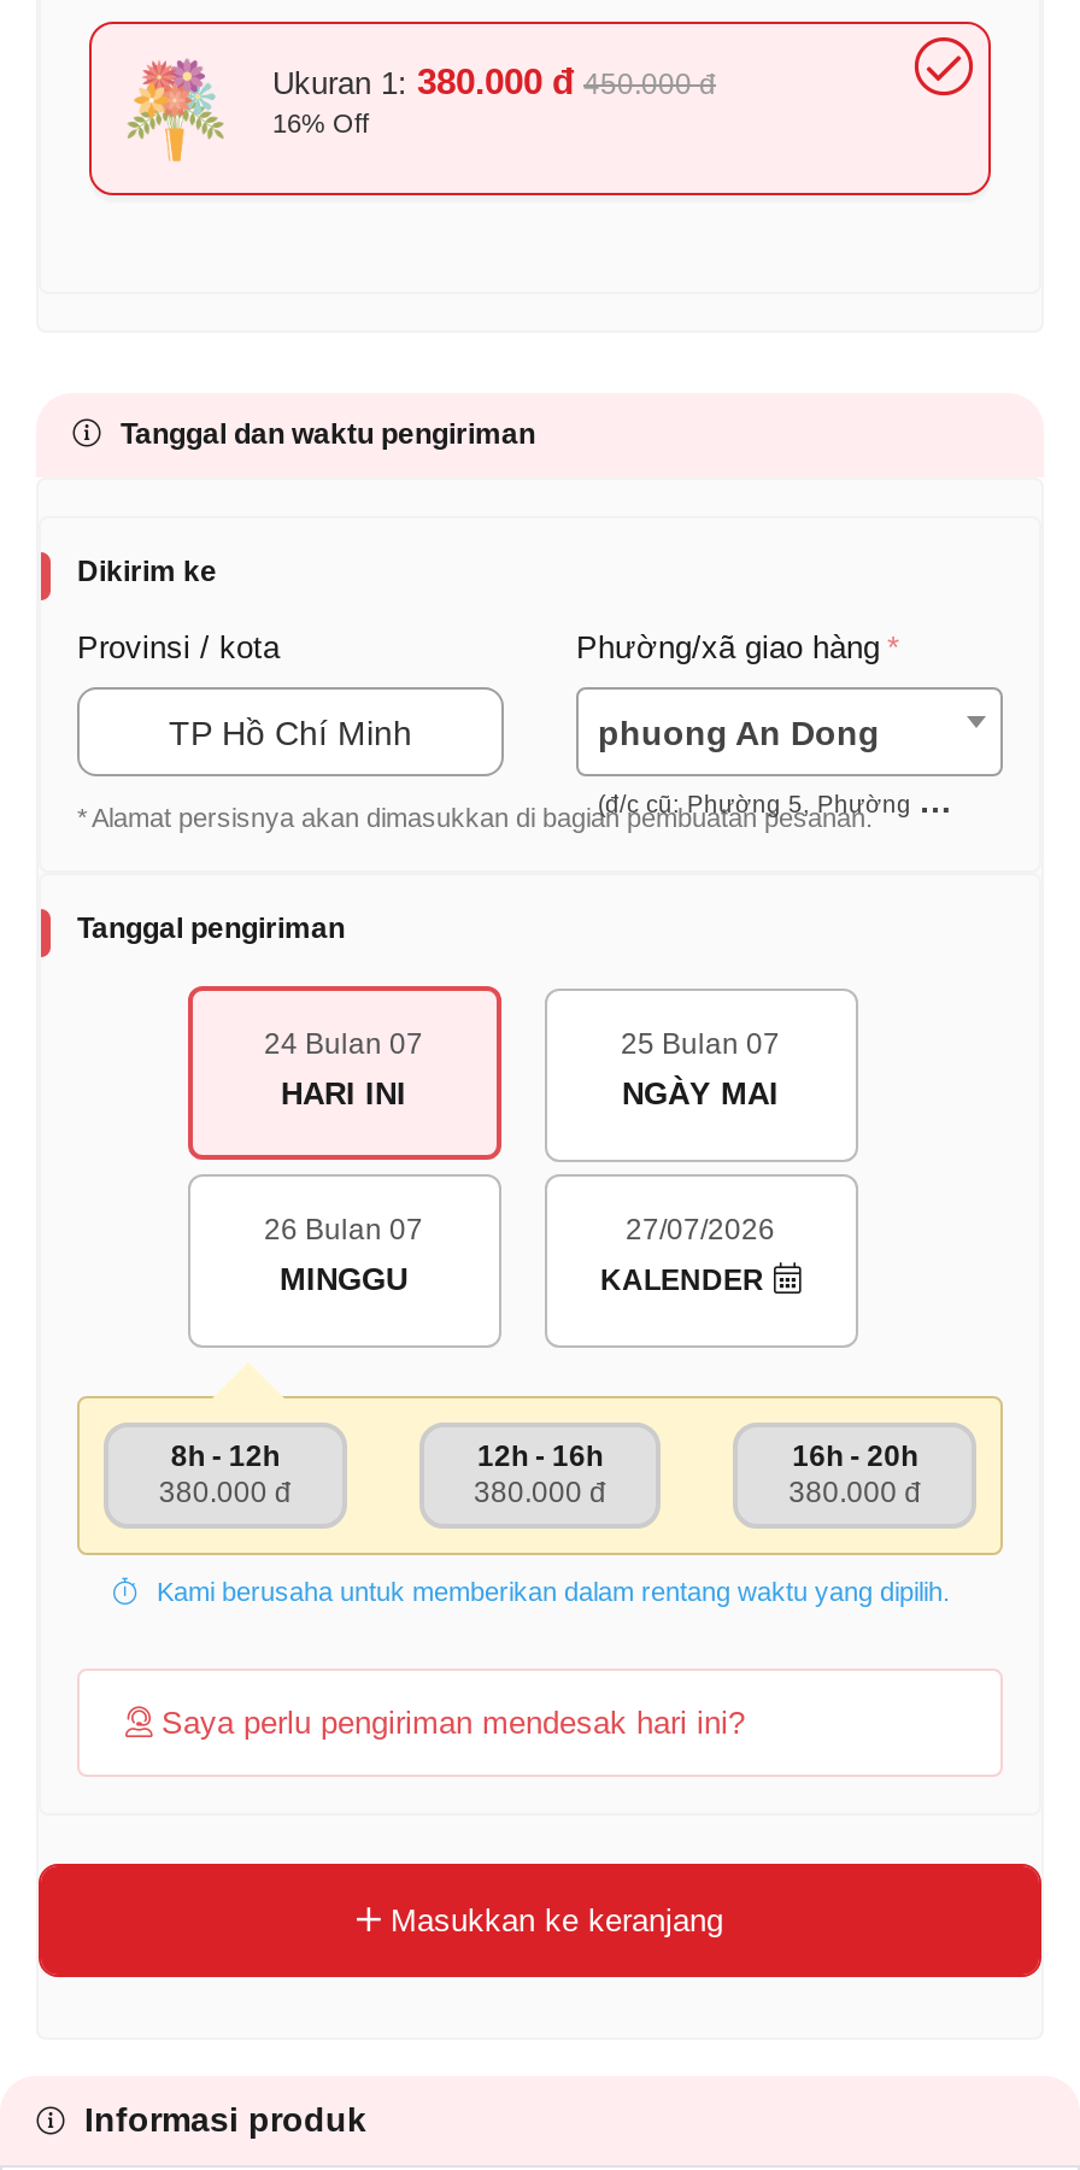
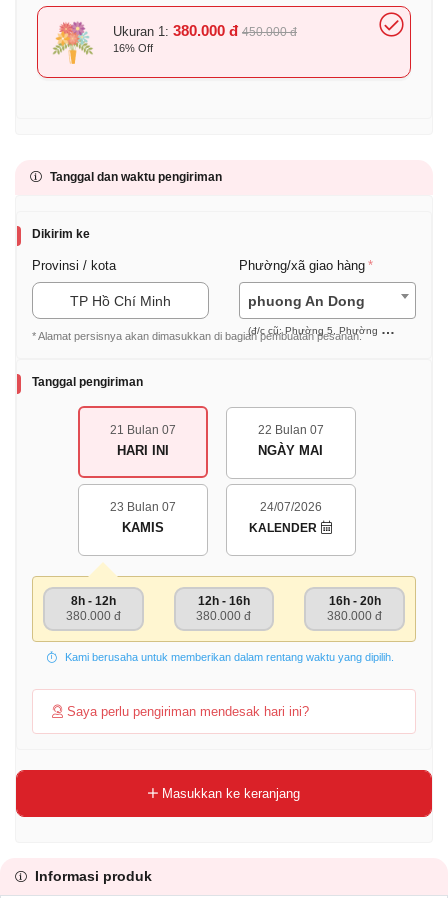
- 24 Bulan 07
+ 21 Bulan 07

- 25 Bulan 07
+ 22 Bulan 07

- 26 Bulan 07
- MINGGU
+ 23 Bulan 07
+ KAMIS

- 27/07/2026
+ 24/07/2026
